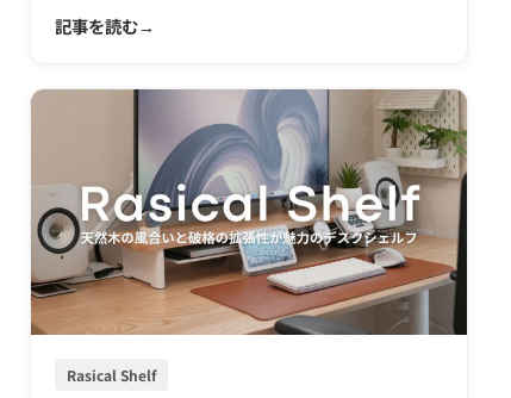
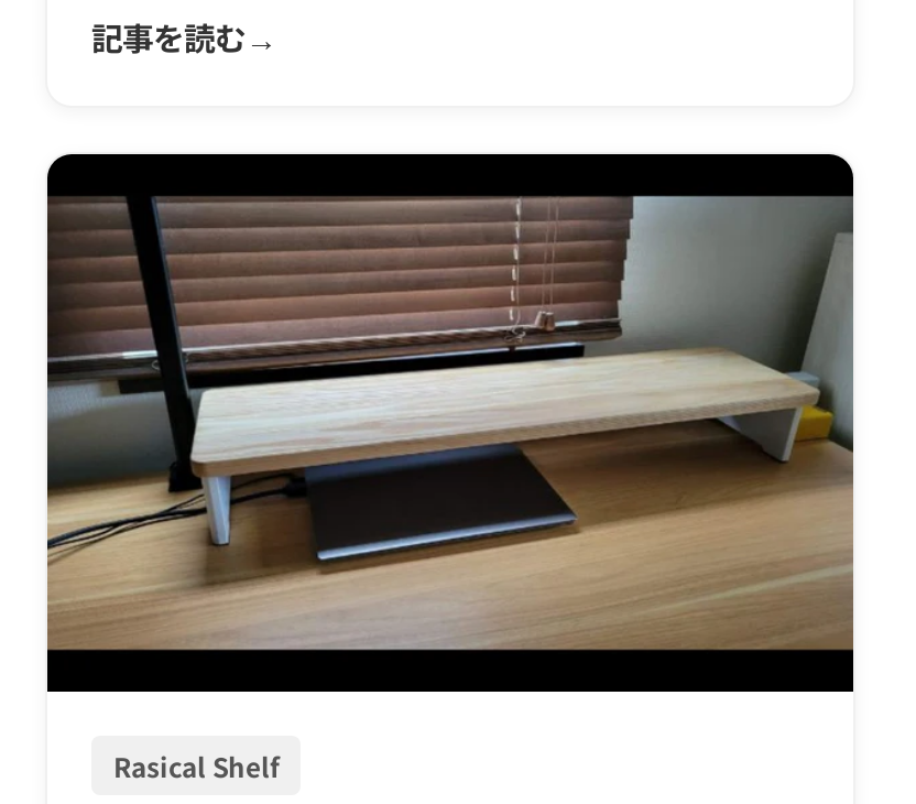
- [image]
+ [image]
